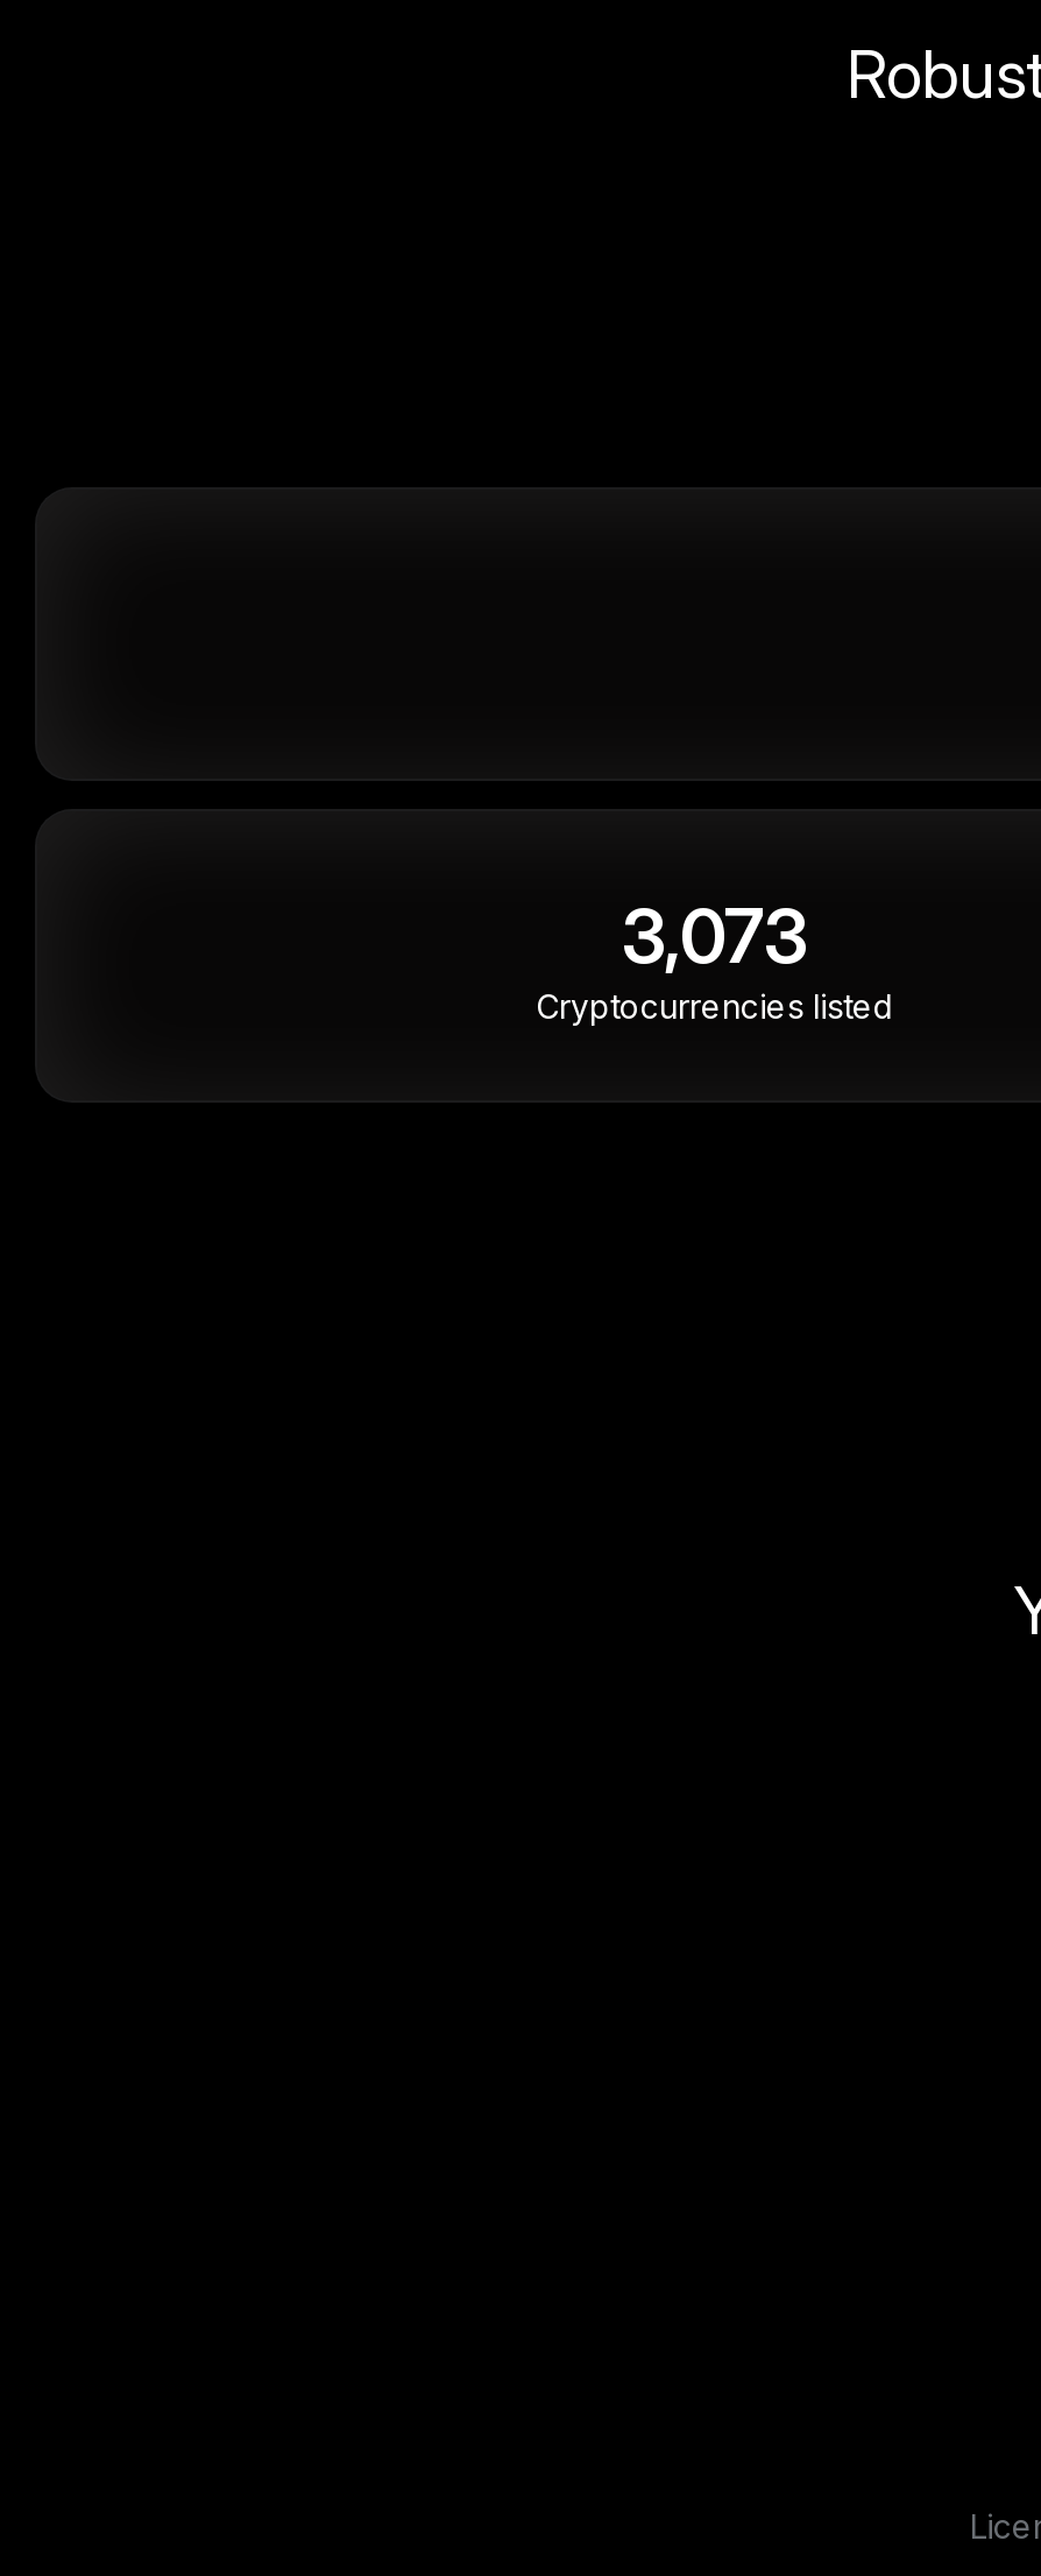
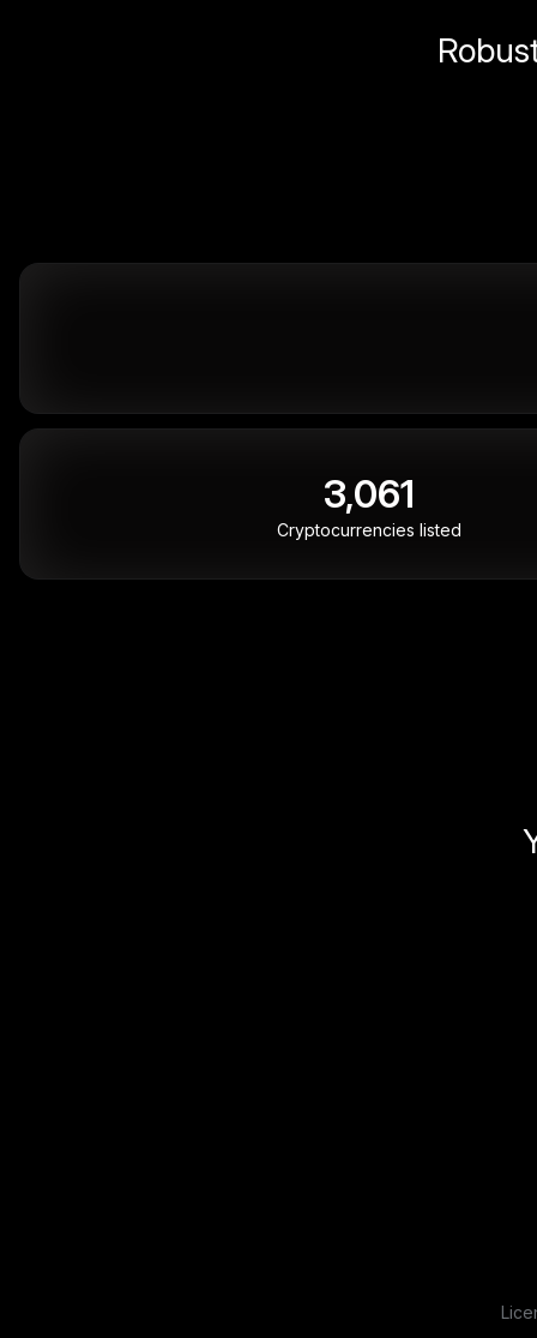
- 3,073
+ 3,061
